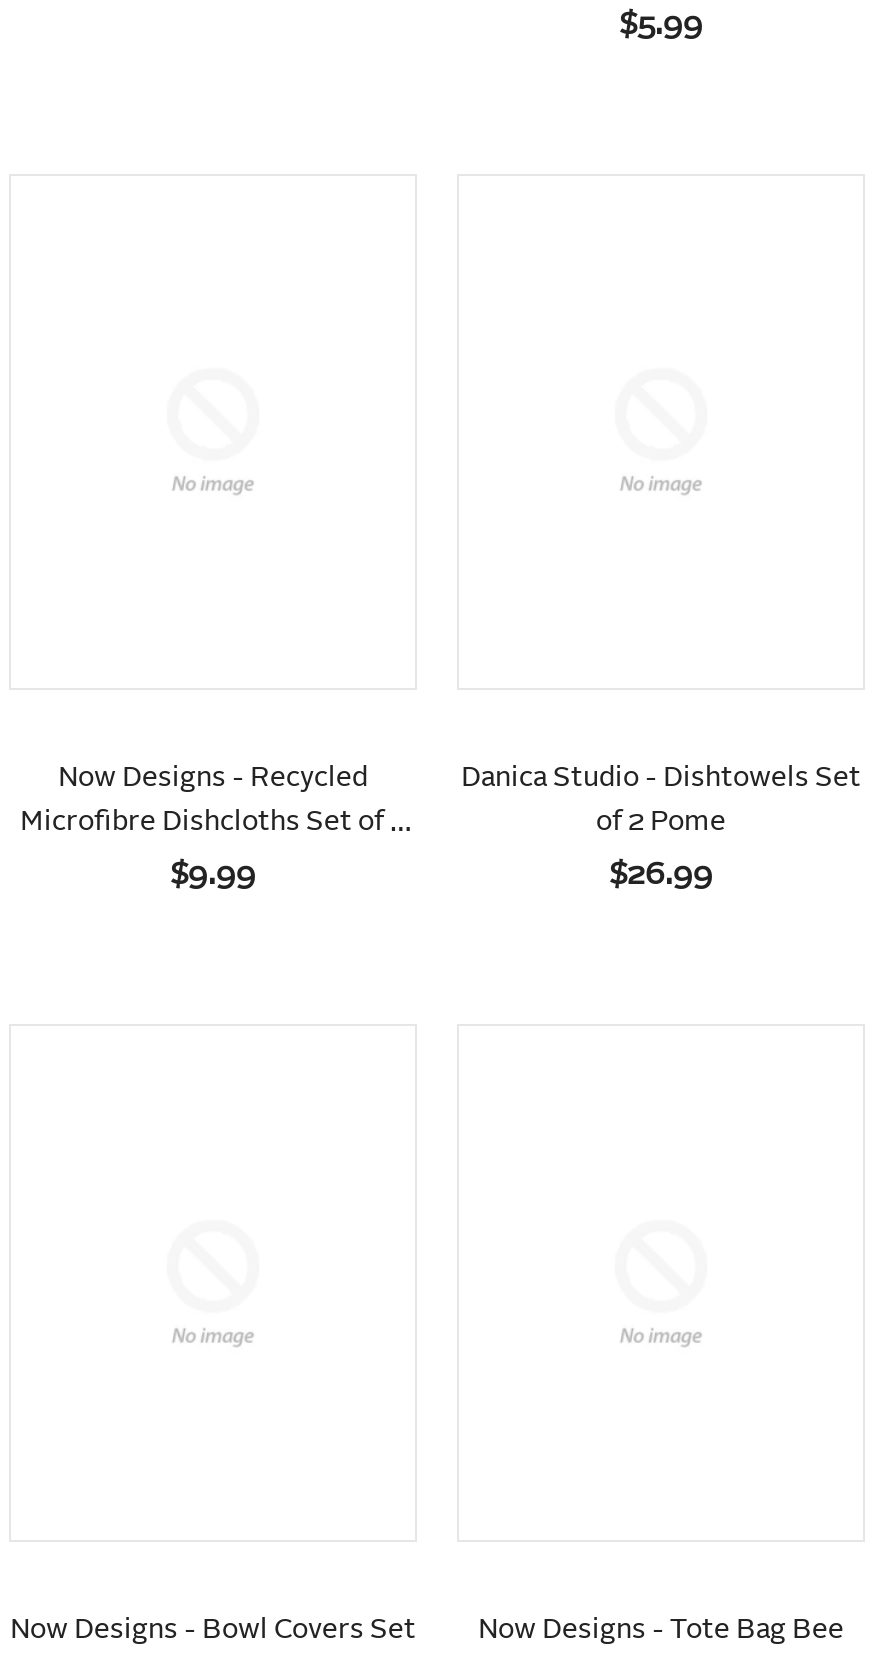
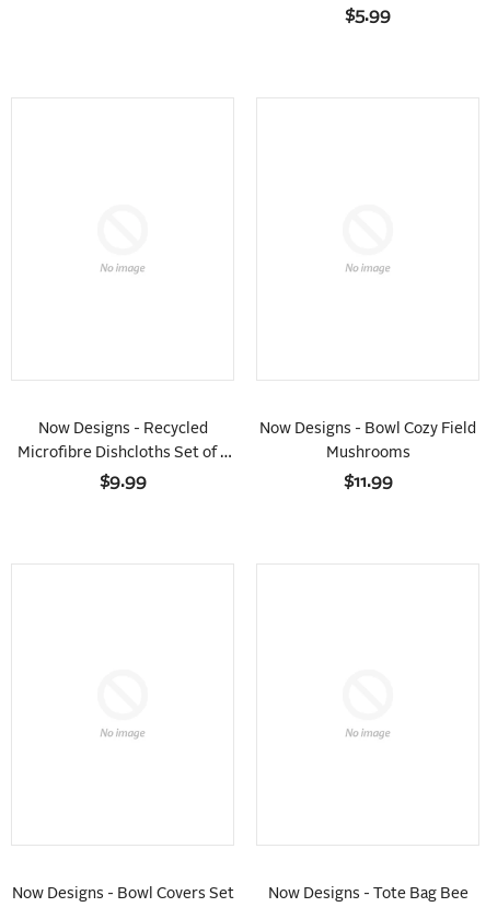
- Danica Studio - Dishtowels Set
+ Now Designs - Bowl Cozy Field

- of 2 Pome
+ Mushrooms

- $26.99
+ $11.99
